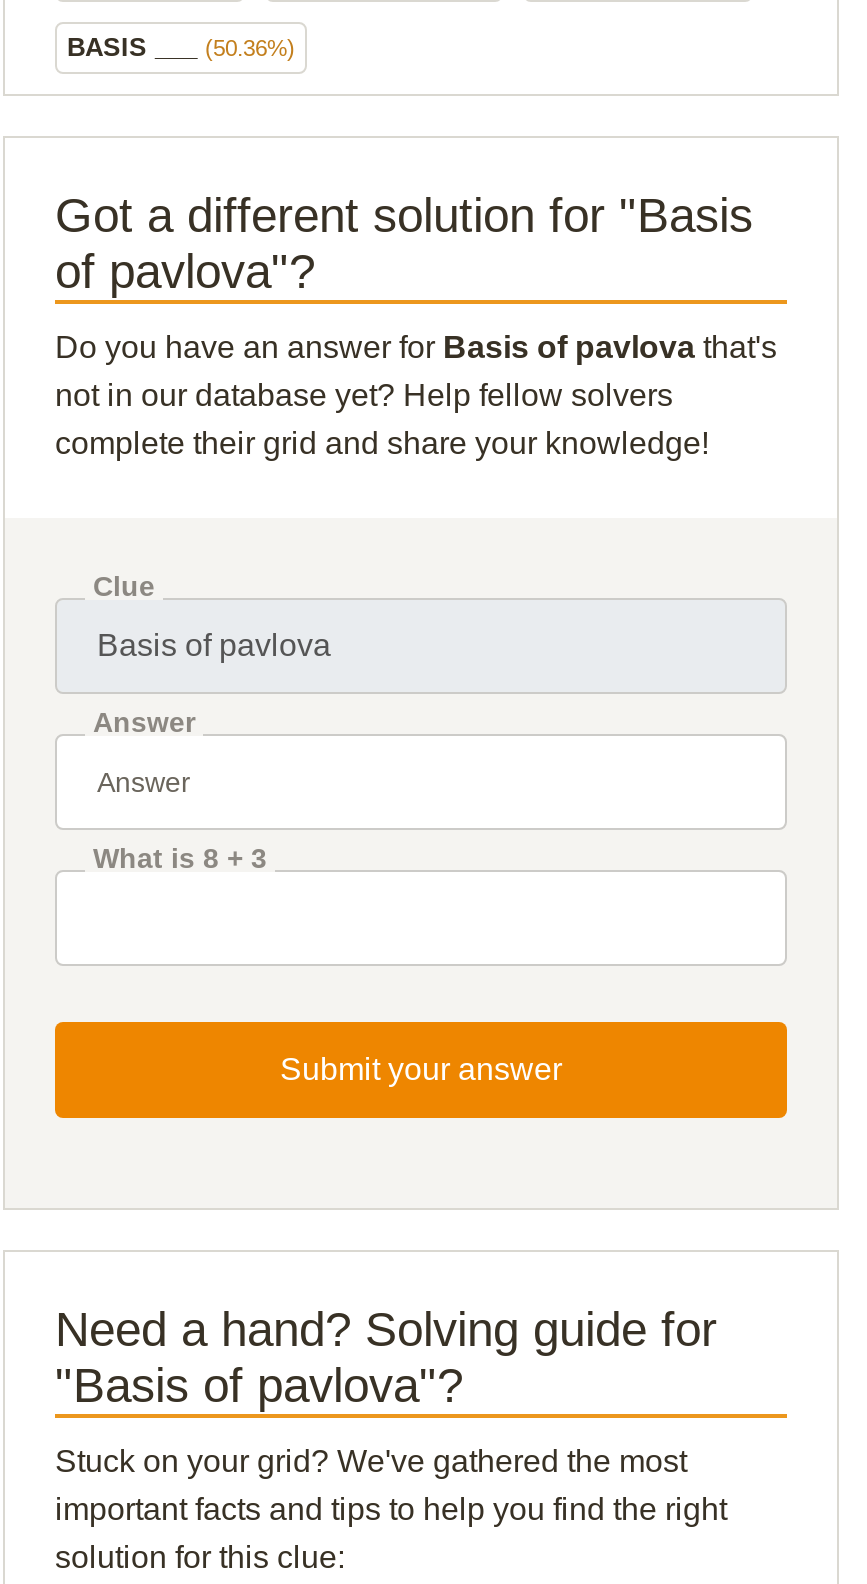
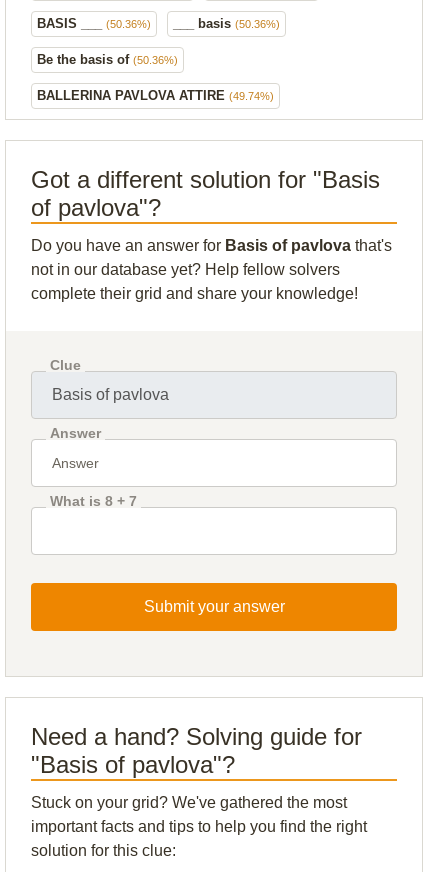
+ ___ basis (50.36%)
+ Be the basis of (50.36%)
+ BALLERINA PAVLOVA ATTIRE (49.74%)

- What is 8 + 3
+ What is 8 + 7
